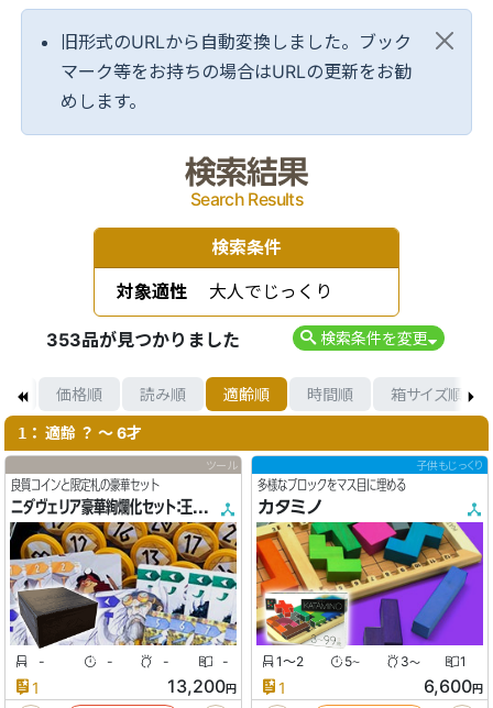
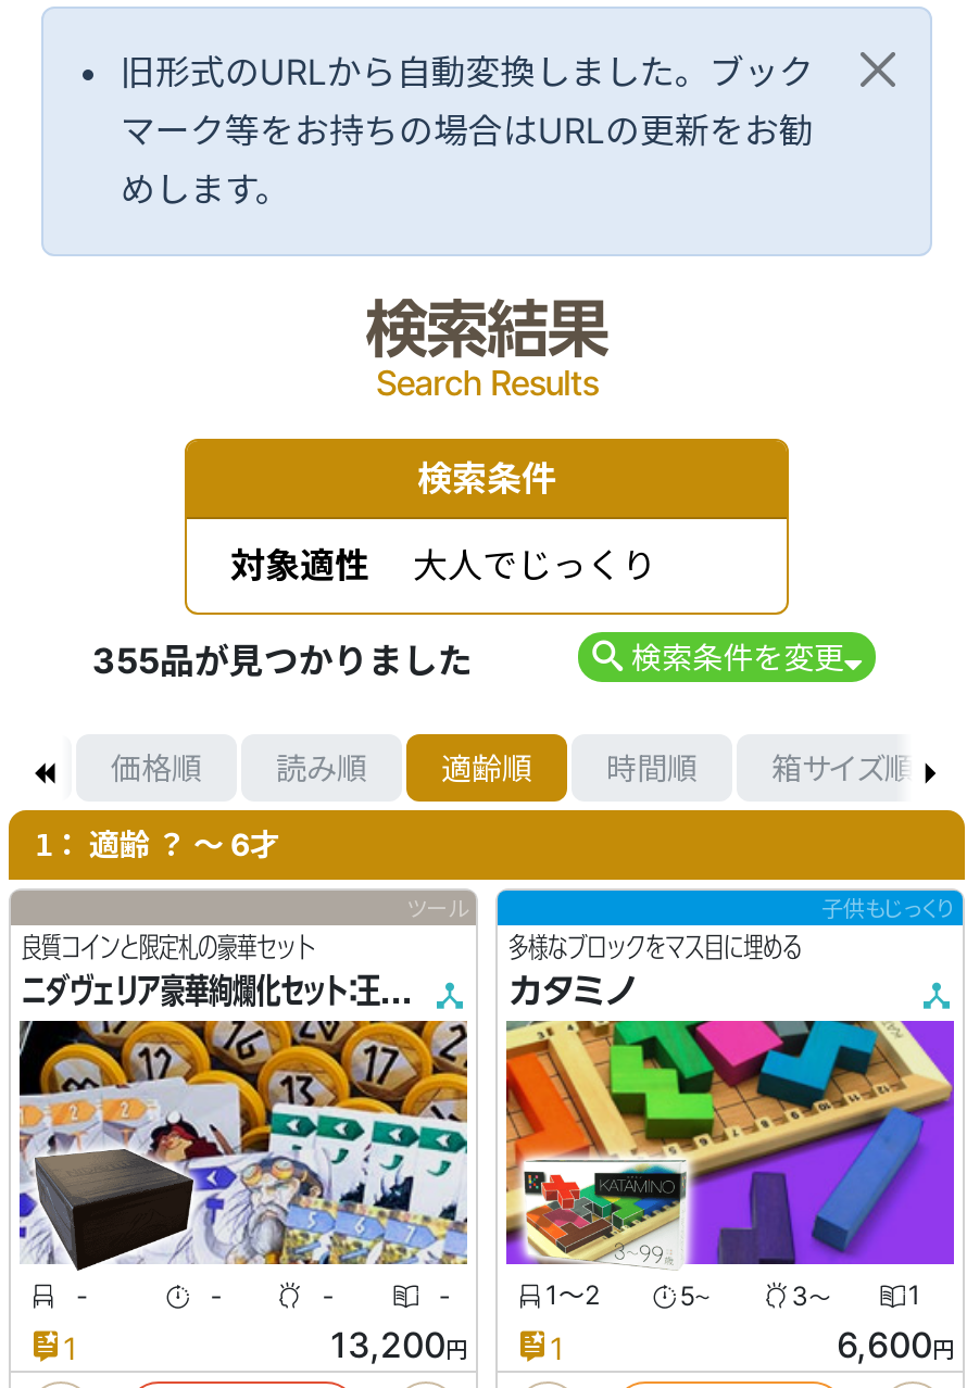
- 353品が見つかりました
+ 355品が見つかりました
